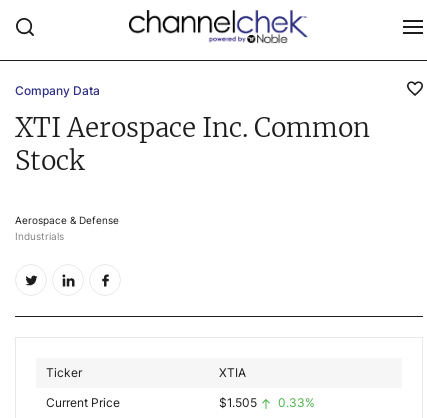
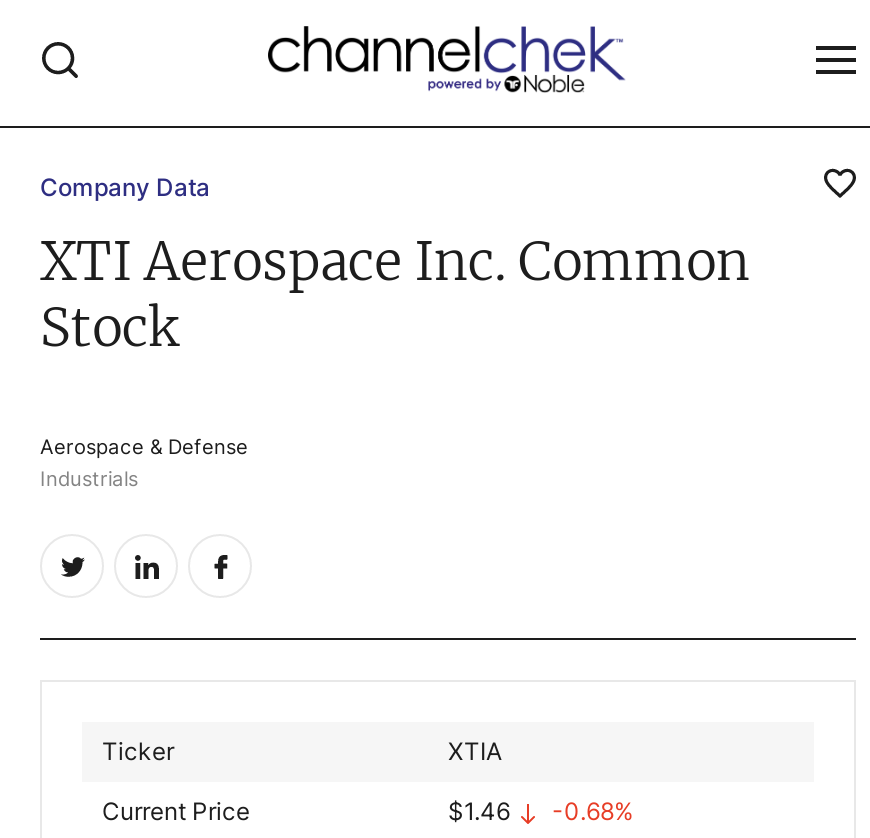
- $1.505
+ $1.46

- 0.33%
+ -0.68%
